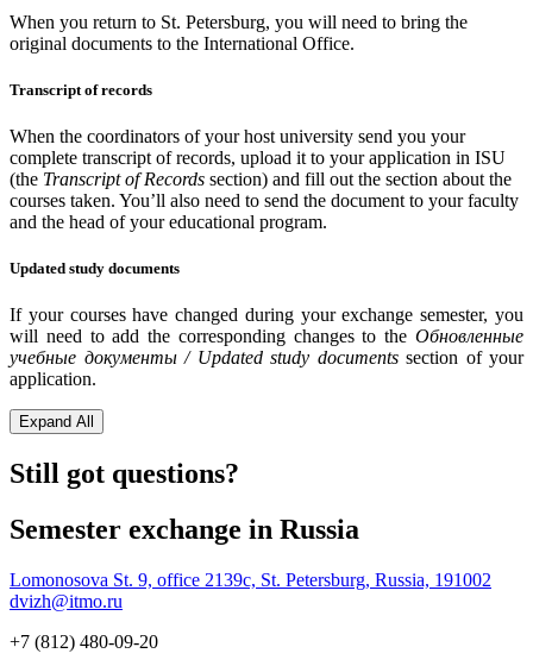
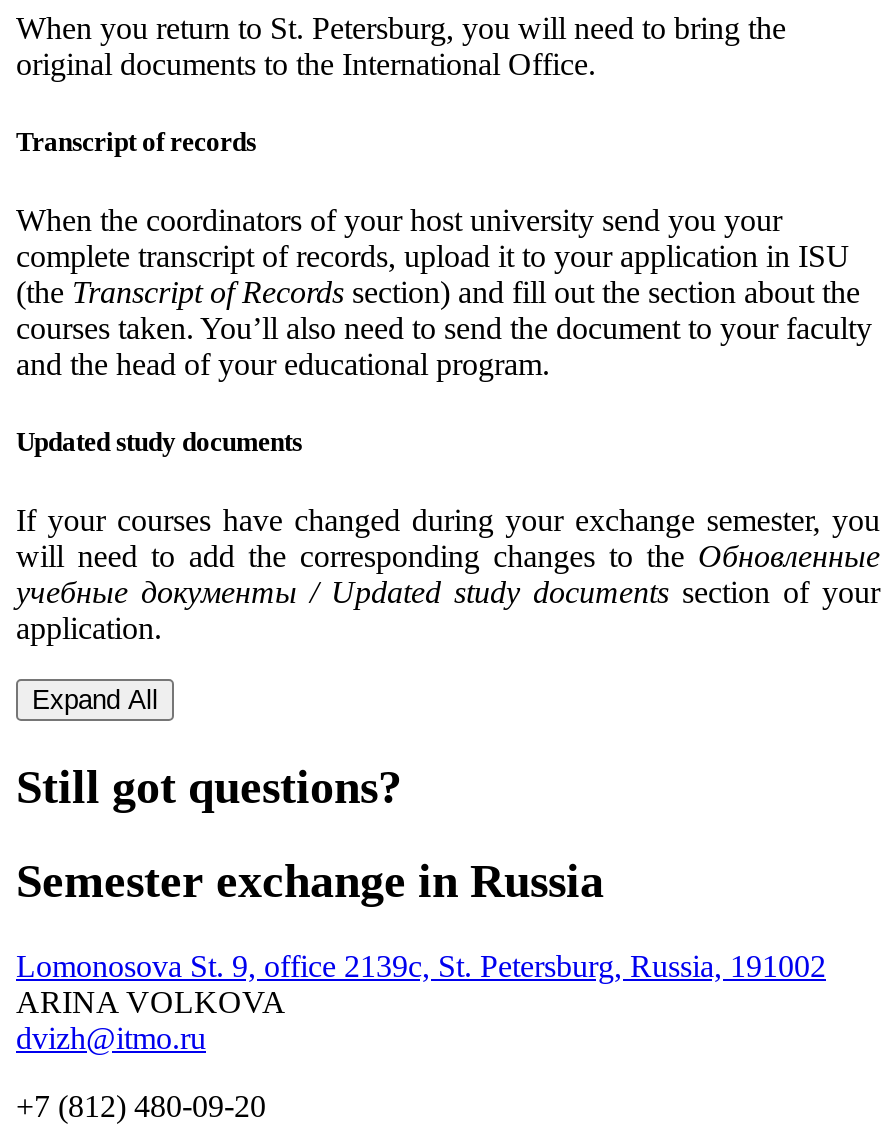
+ ARINA VOLKOVA
